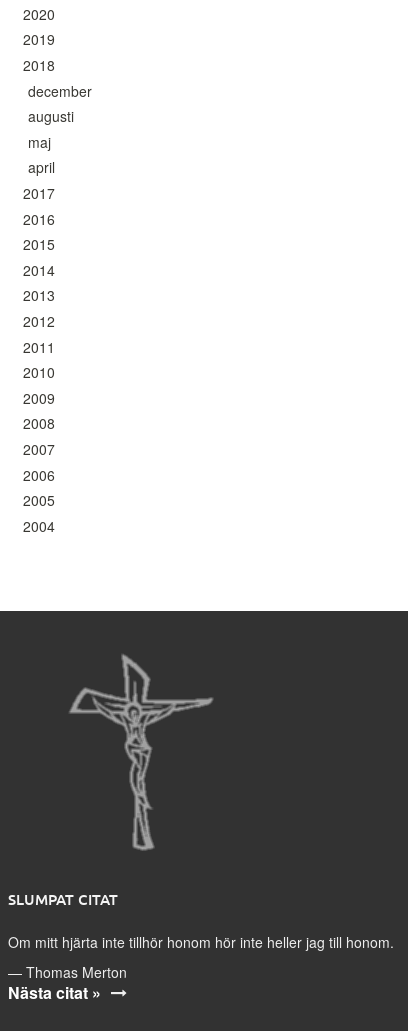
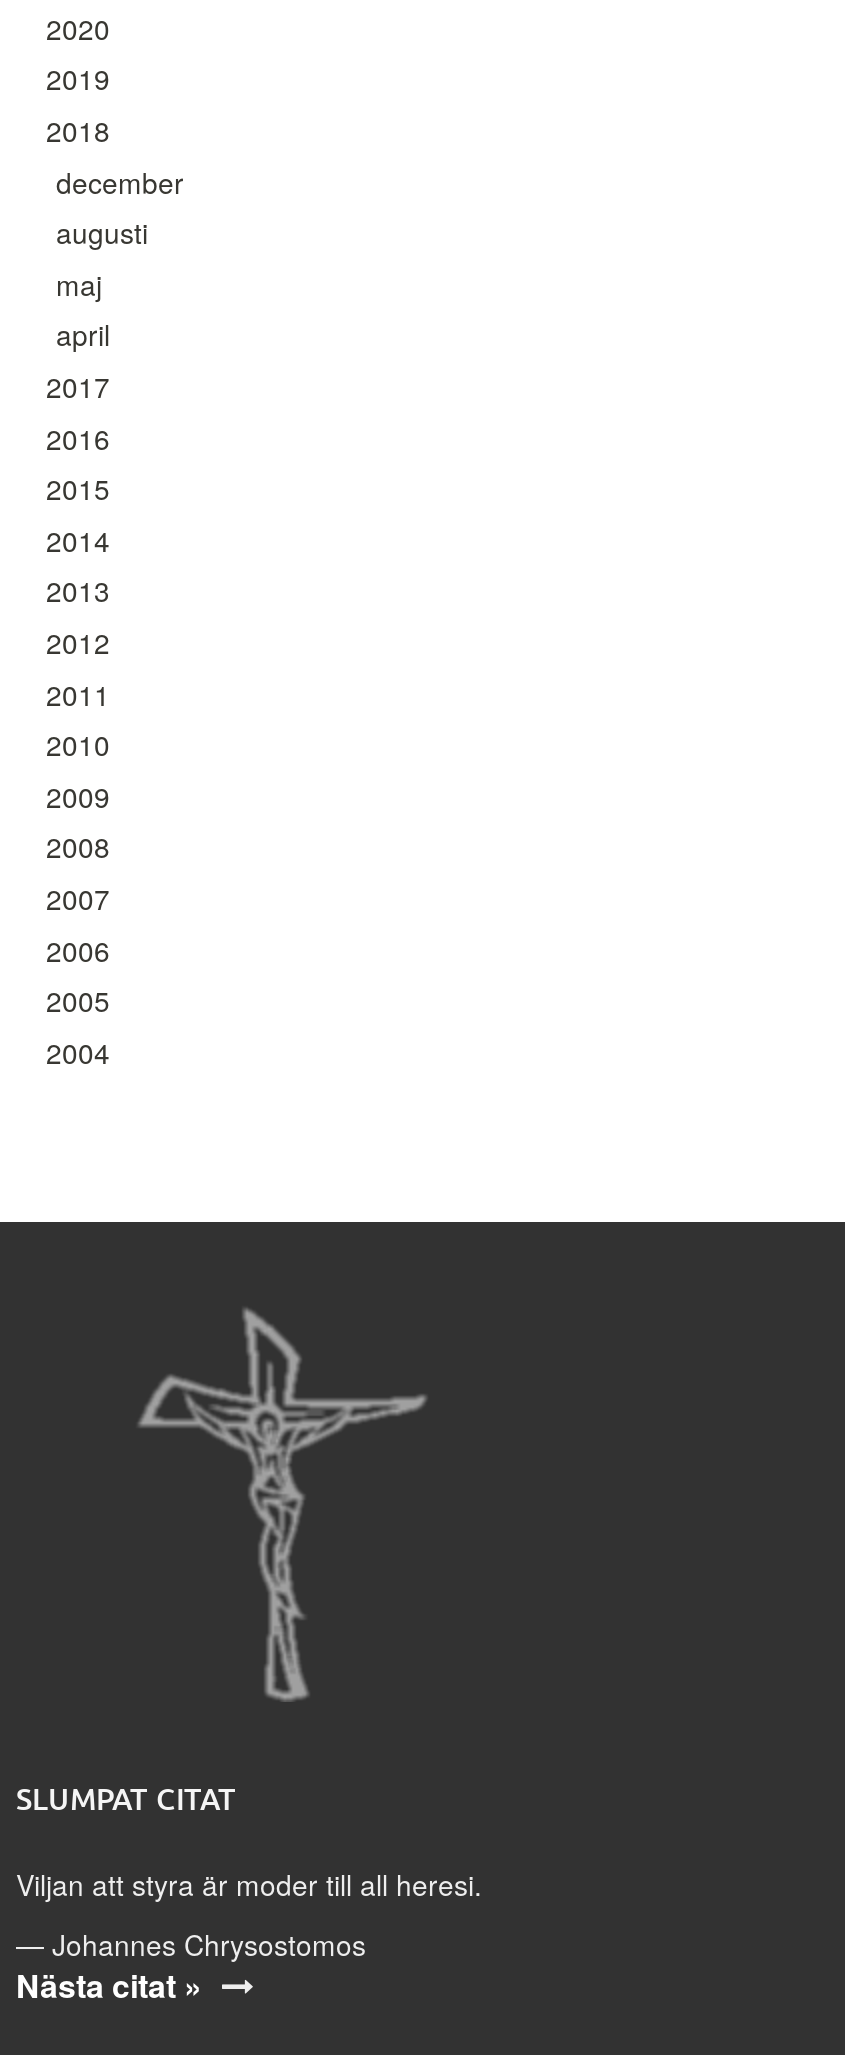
- Om mitt hjärta inte tillhör honom hör inte heller jag till honom.
+ Viljan att styra är moder till all heresi.

- — Thomas Merton
+ — Johannes Chrysostomos
